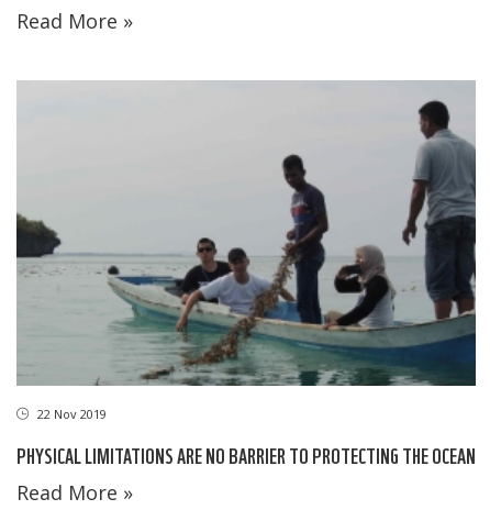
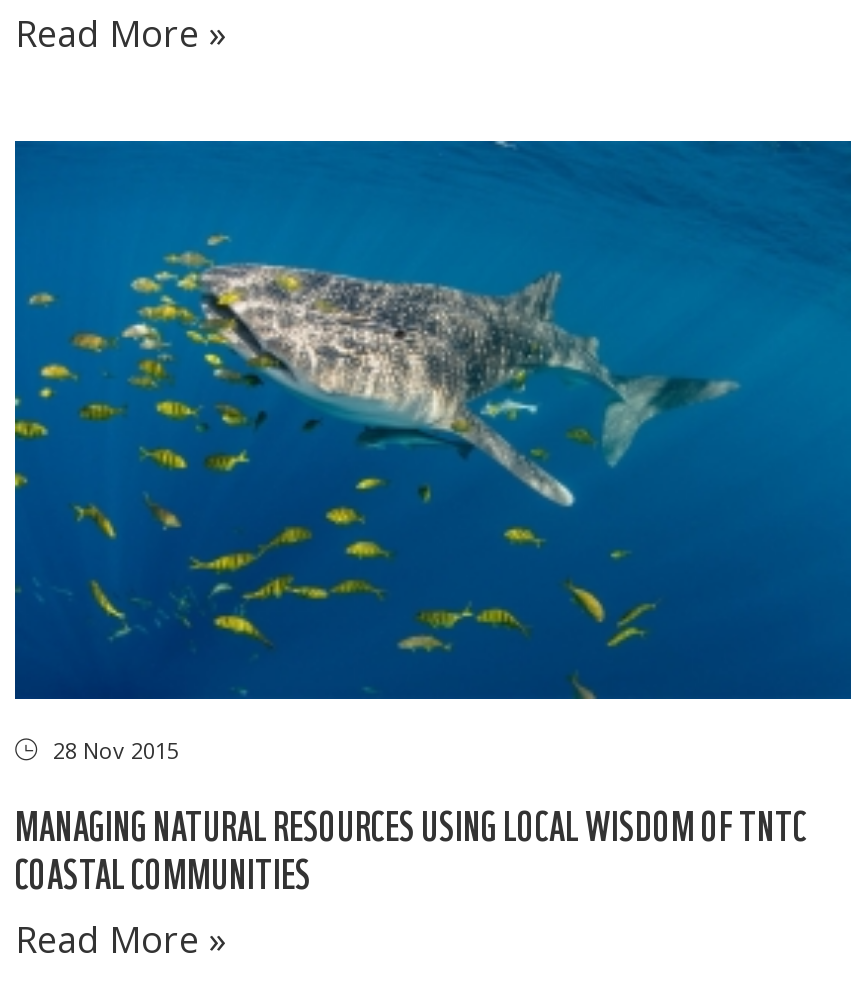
- [image]
- 22 Nov 2019
+ [image]
+ 28 Nov 2015

- PHYSICAL LIMITATIONS ARE NO BARRIER TO PROTECTING THE OCEAN
+ MANAGING NATURAL RESOURCES USING LOCAL WISDOM OF TNTC
+ COASTAL COMMUNITIES
